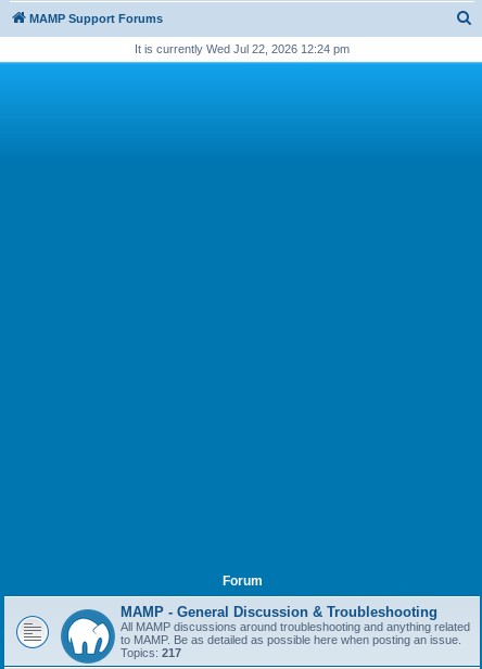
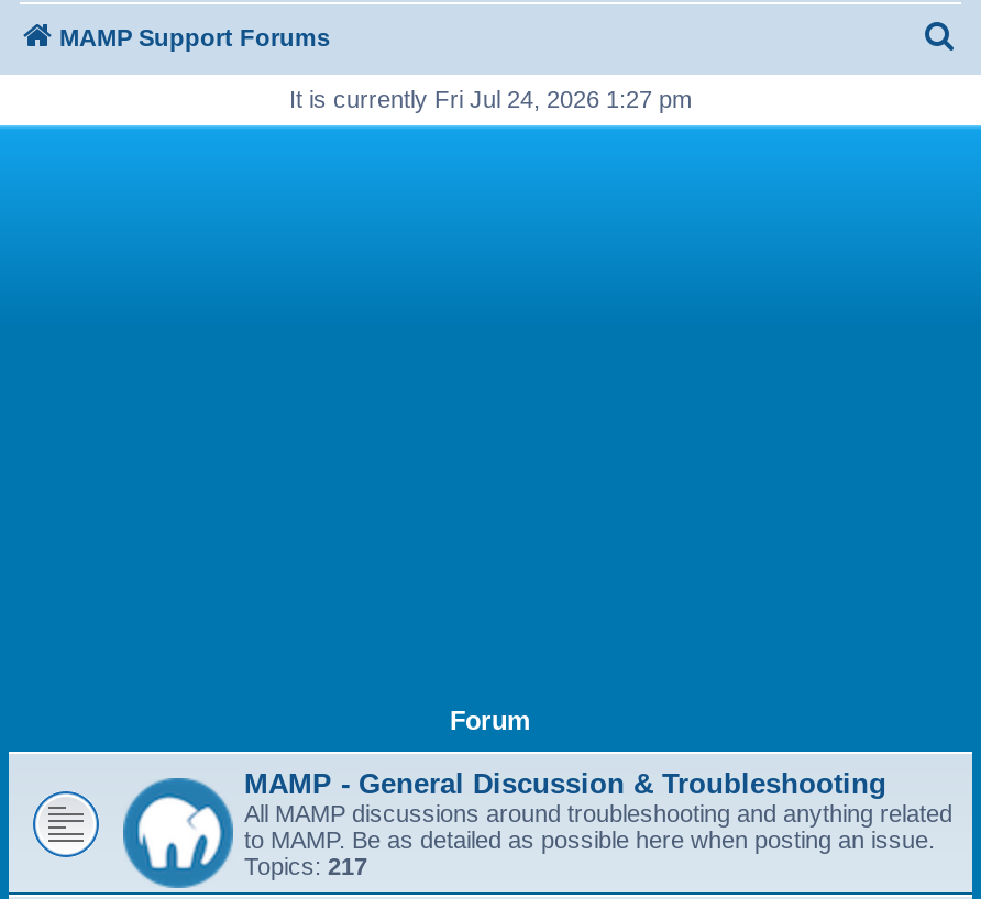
- It is currently Wed Jul 22, 2026 12:24 pm
+ It is currently Fri Jul 24, 2026 1:27 pm
